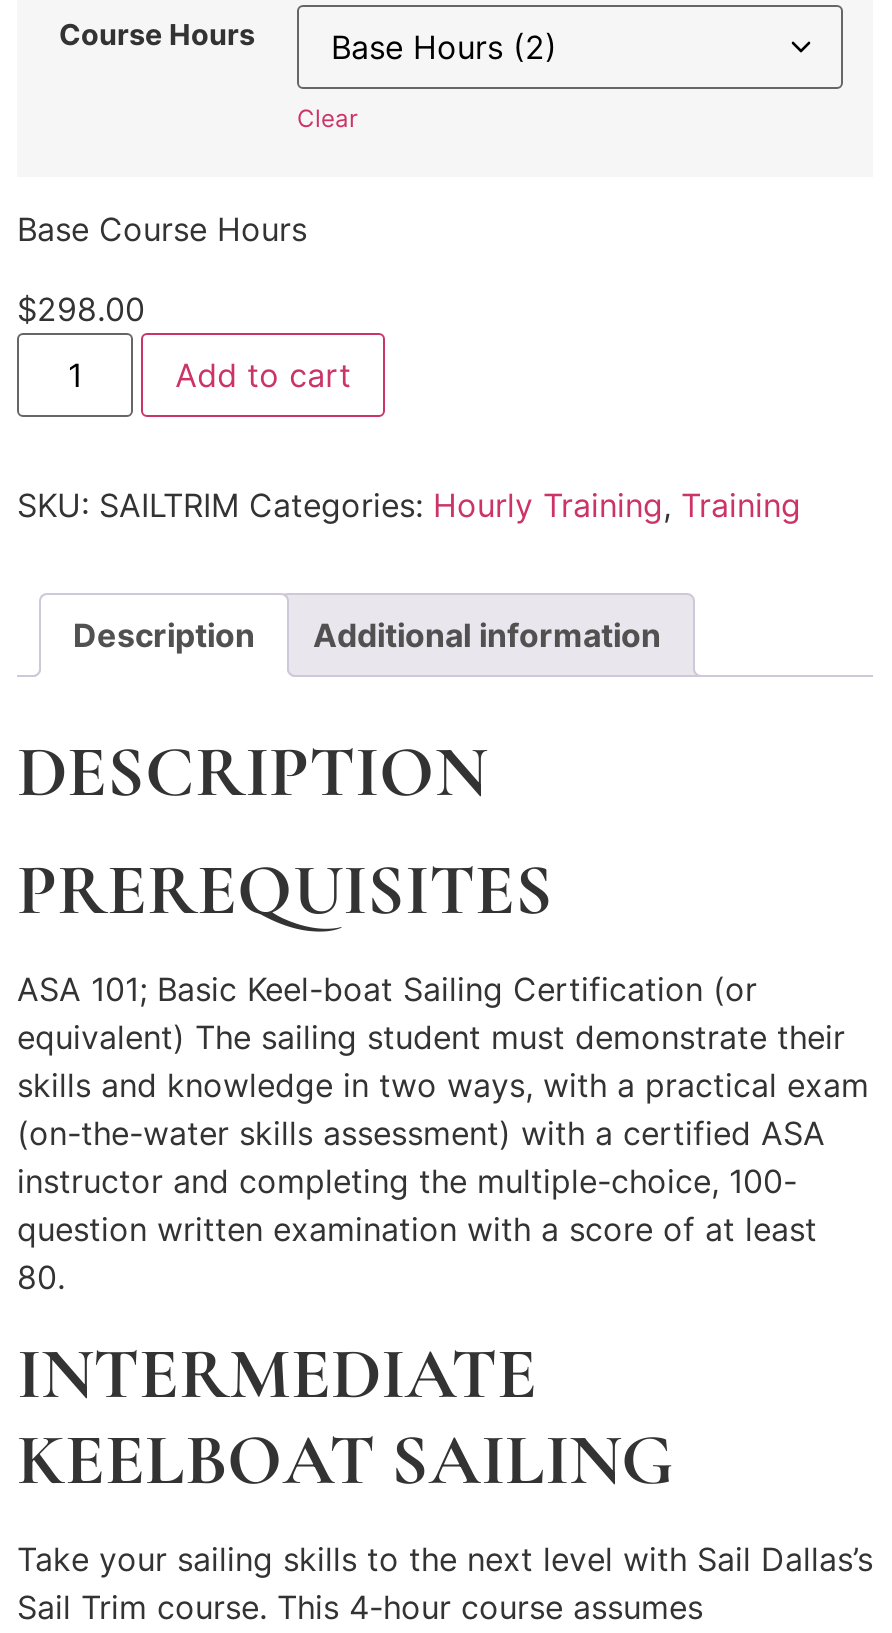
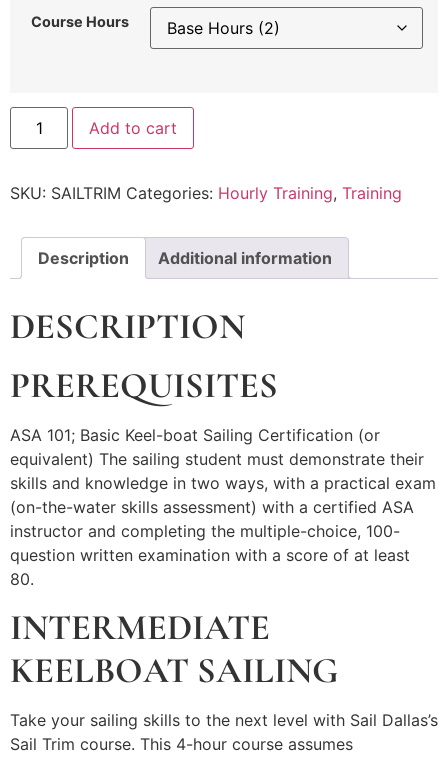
- Clear
- Base Course Hours
- $298.00
